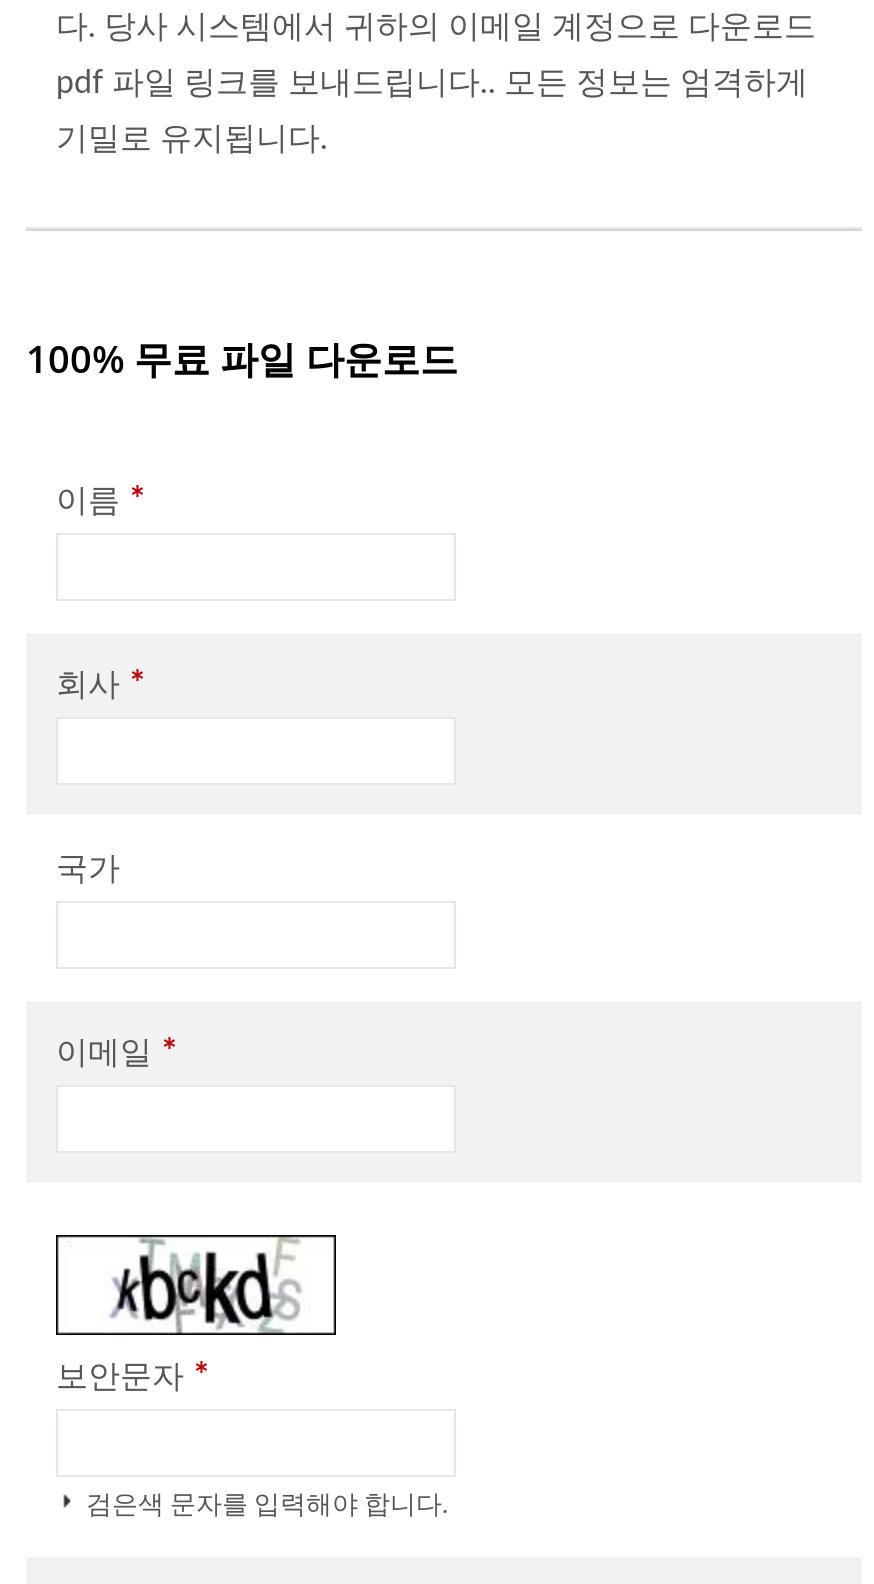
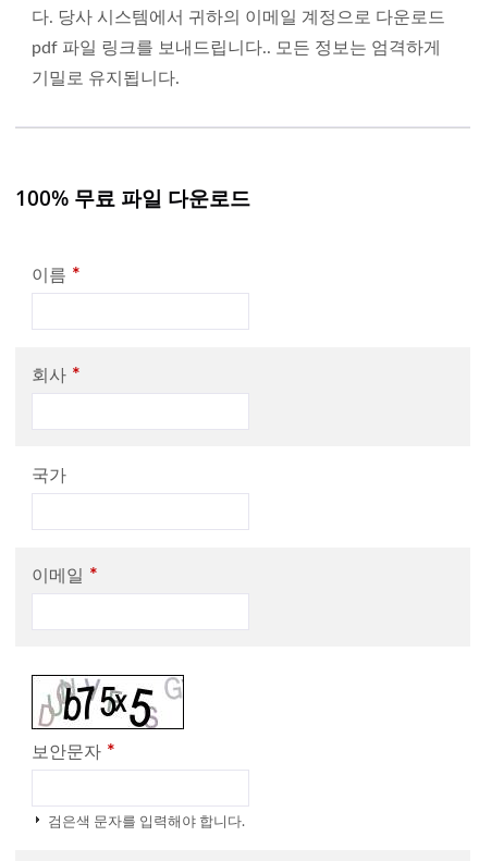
- [image]
+ [image]
